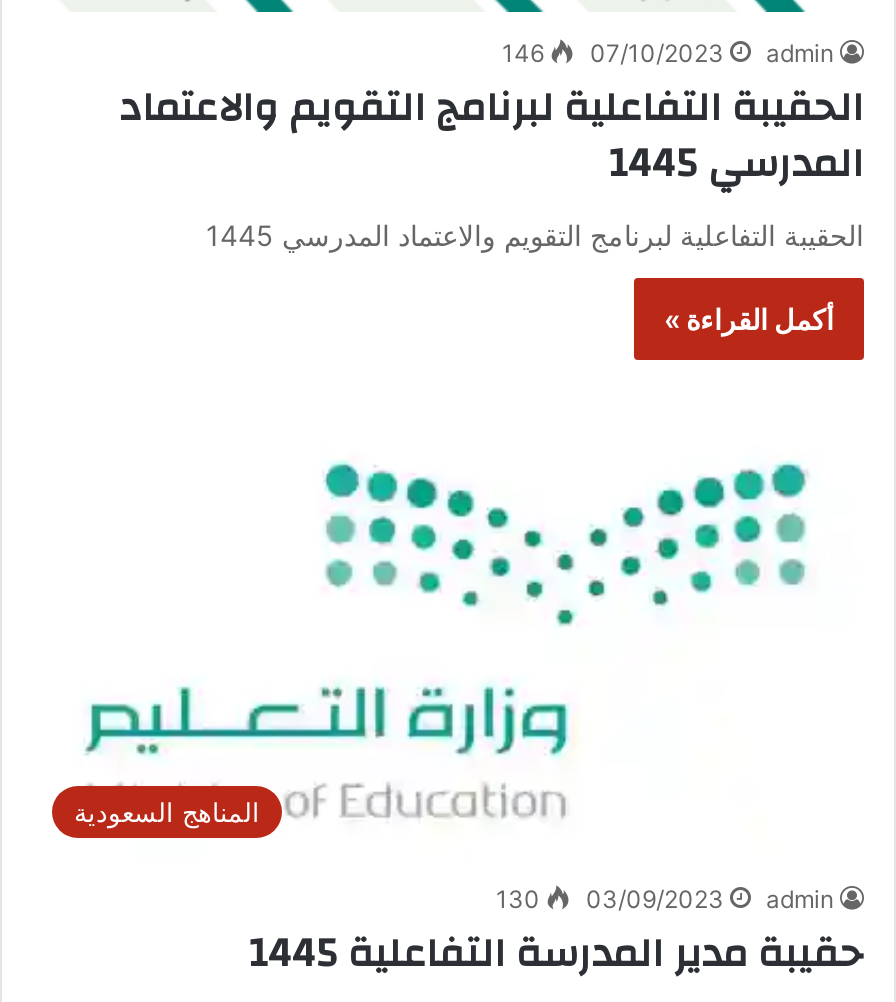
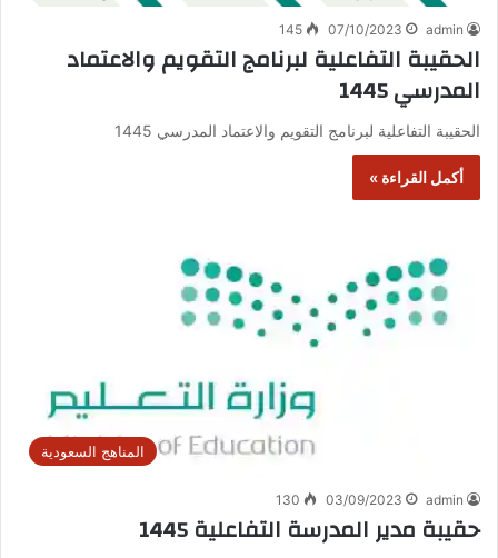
- 146 07/10/2023 admin
+ 145 07/10/2023 admin
